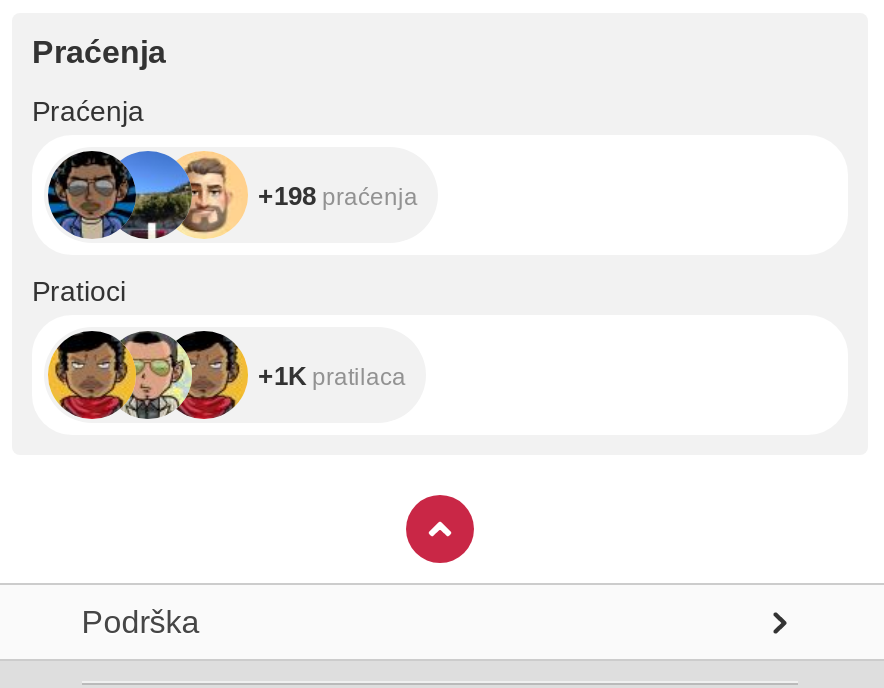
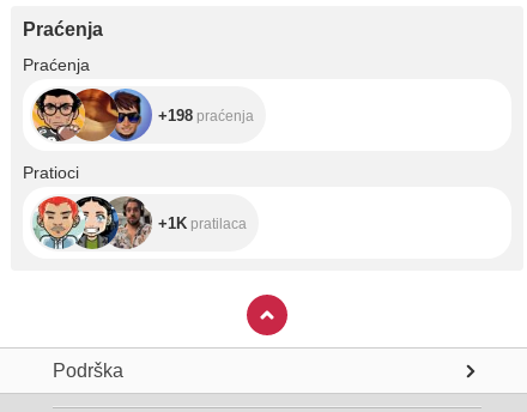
- [image]
+ [image]

- [image]
+ [image]
